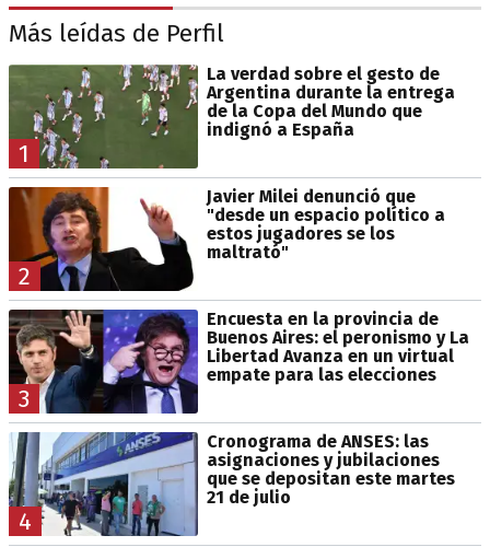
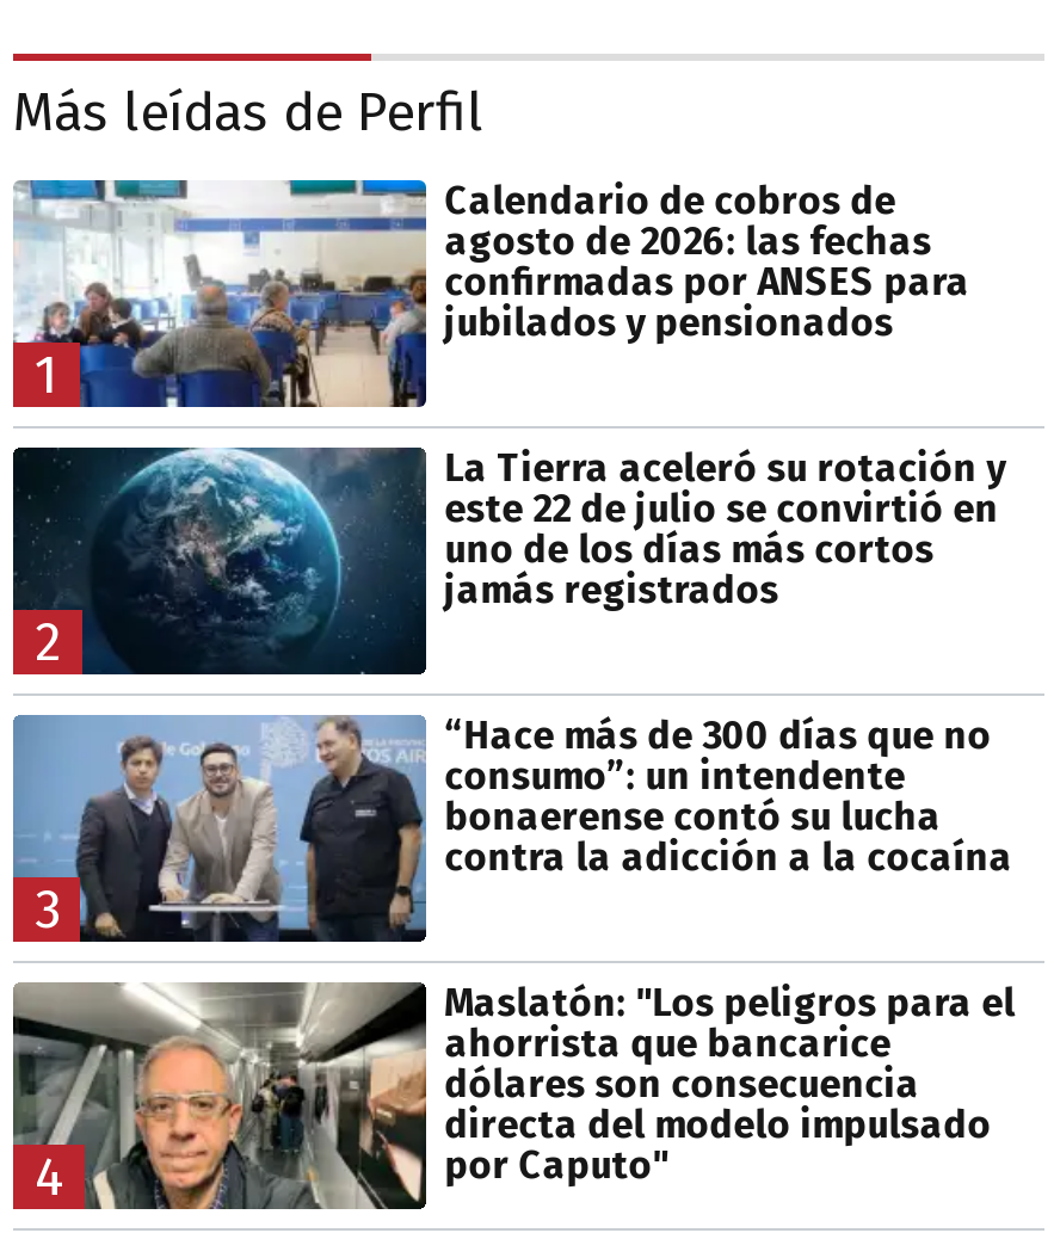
- [image]
- La verdad sobre el gesto de
- Argentina durante la entrega
- de la Copa del Mundo que
- indignó a España
+ [image]
+ Calendario de cobros de
+ agosto de 2026: las fechas
+ confirmadas por ANSES para
+ jubilados y pensionados

- [image]
- Javier Milei denunció que
- "desde un espacio político a
- estos jugadores se los
- maltrató"
+ [image]
+ La Tierra aceleró su rotación y
+ este 22 de julio se convirtió en
+ uno de los días más cortos
+ jamás registrados

- [image]
- Encuesta en la provincia de
- Buenos Aires: el peronismo y La
- Libertad Avanza en un virtual
- empate para las elecciones
+ [image]
+ “Hace más de 300 días que no
+ consumo”: un intendente
+ bonaerense contó su lucha
+ contra la adicción a la cocaína

- [image]
- Cronograma de ANSES: las
- asignaciones y jubilaciones
- que se depositan este martes
- 21 de julio
+ [image]
+ Maslatón: "Los peligros para el
+ ahorrista que bancarice
+ dólares son consecuencia
+ directa del modelo impulsado
+ por Caputo"
